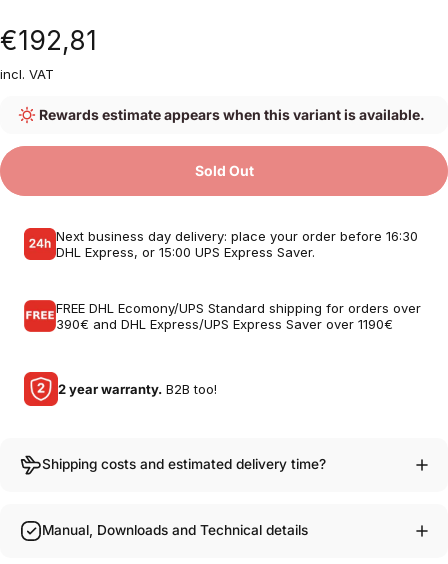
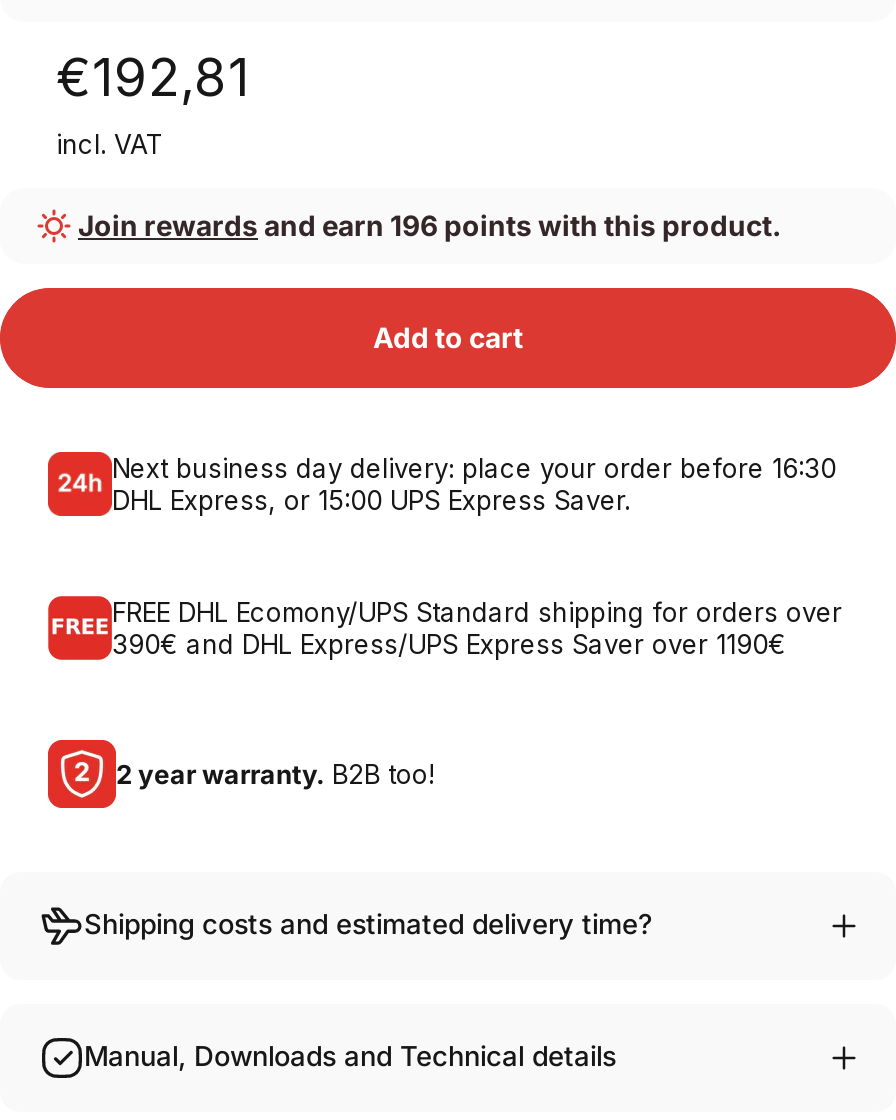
- Rewards estimate appears when this variant is available.
+ Join rewards and earn 196 points with this product.

- Sold Out
+ Add to cart
